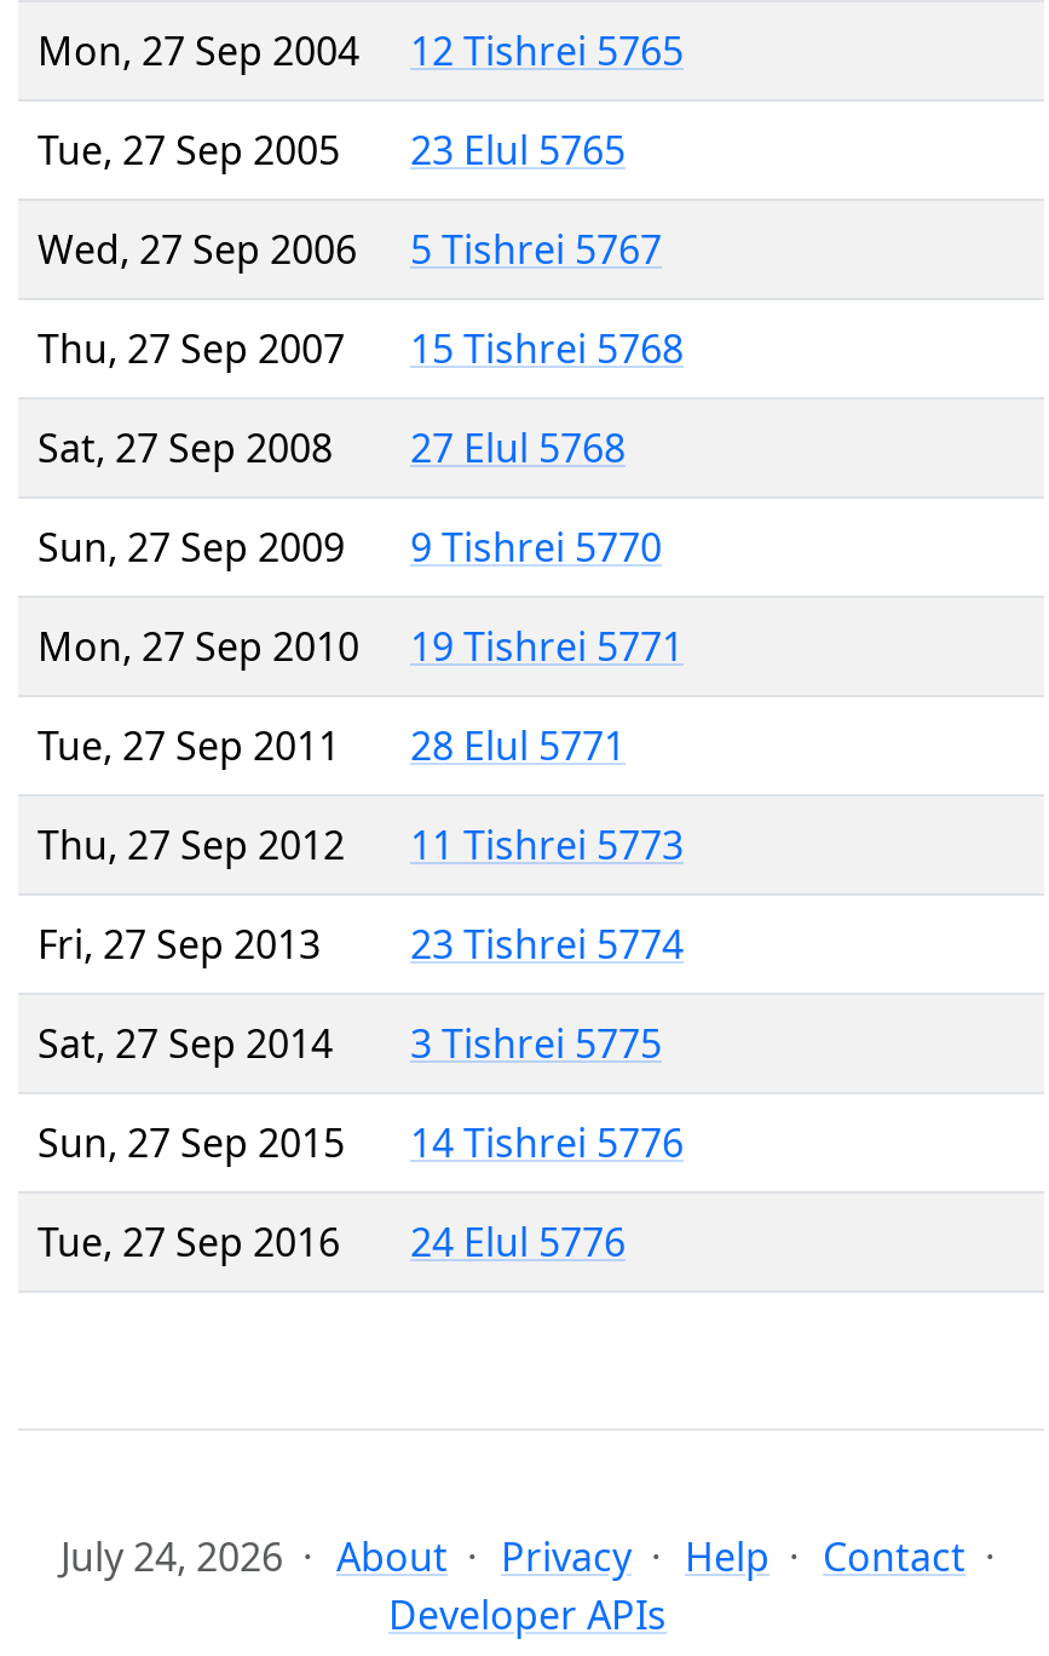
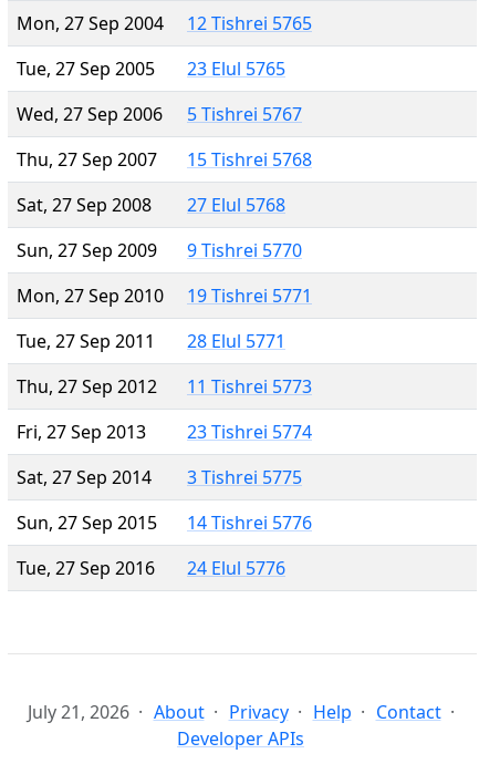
- July 24, 2026 About Privacy Help Contact
+ July 21, 2026 About Privacy Help Contact
